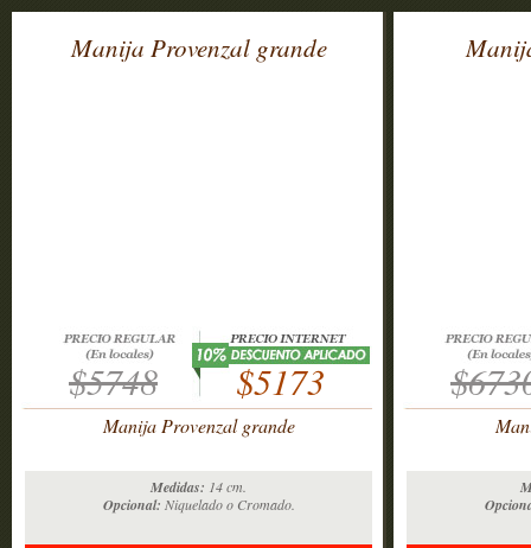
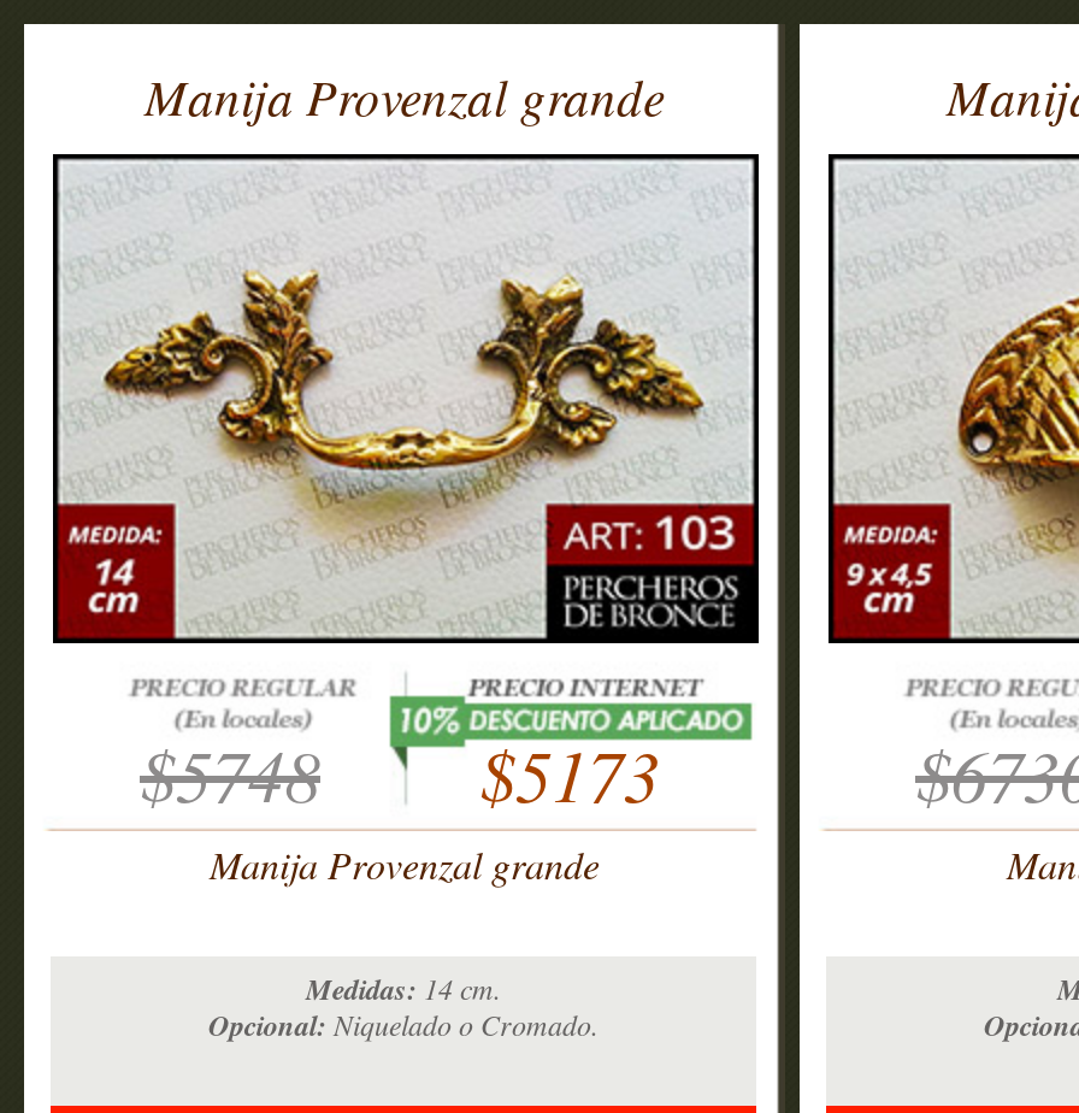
+ [image]

+ [image]
